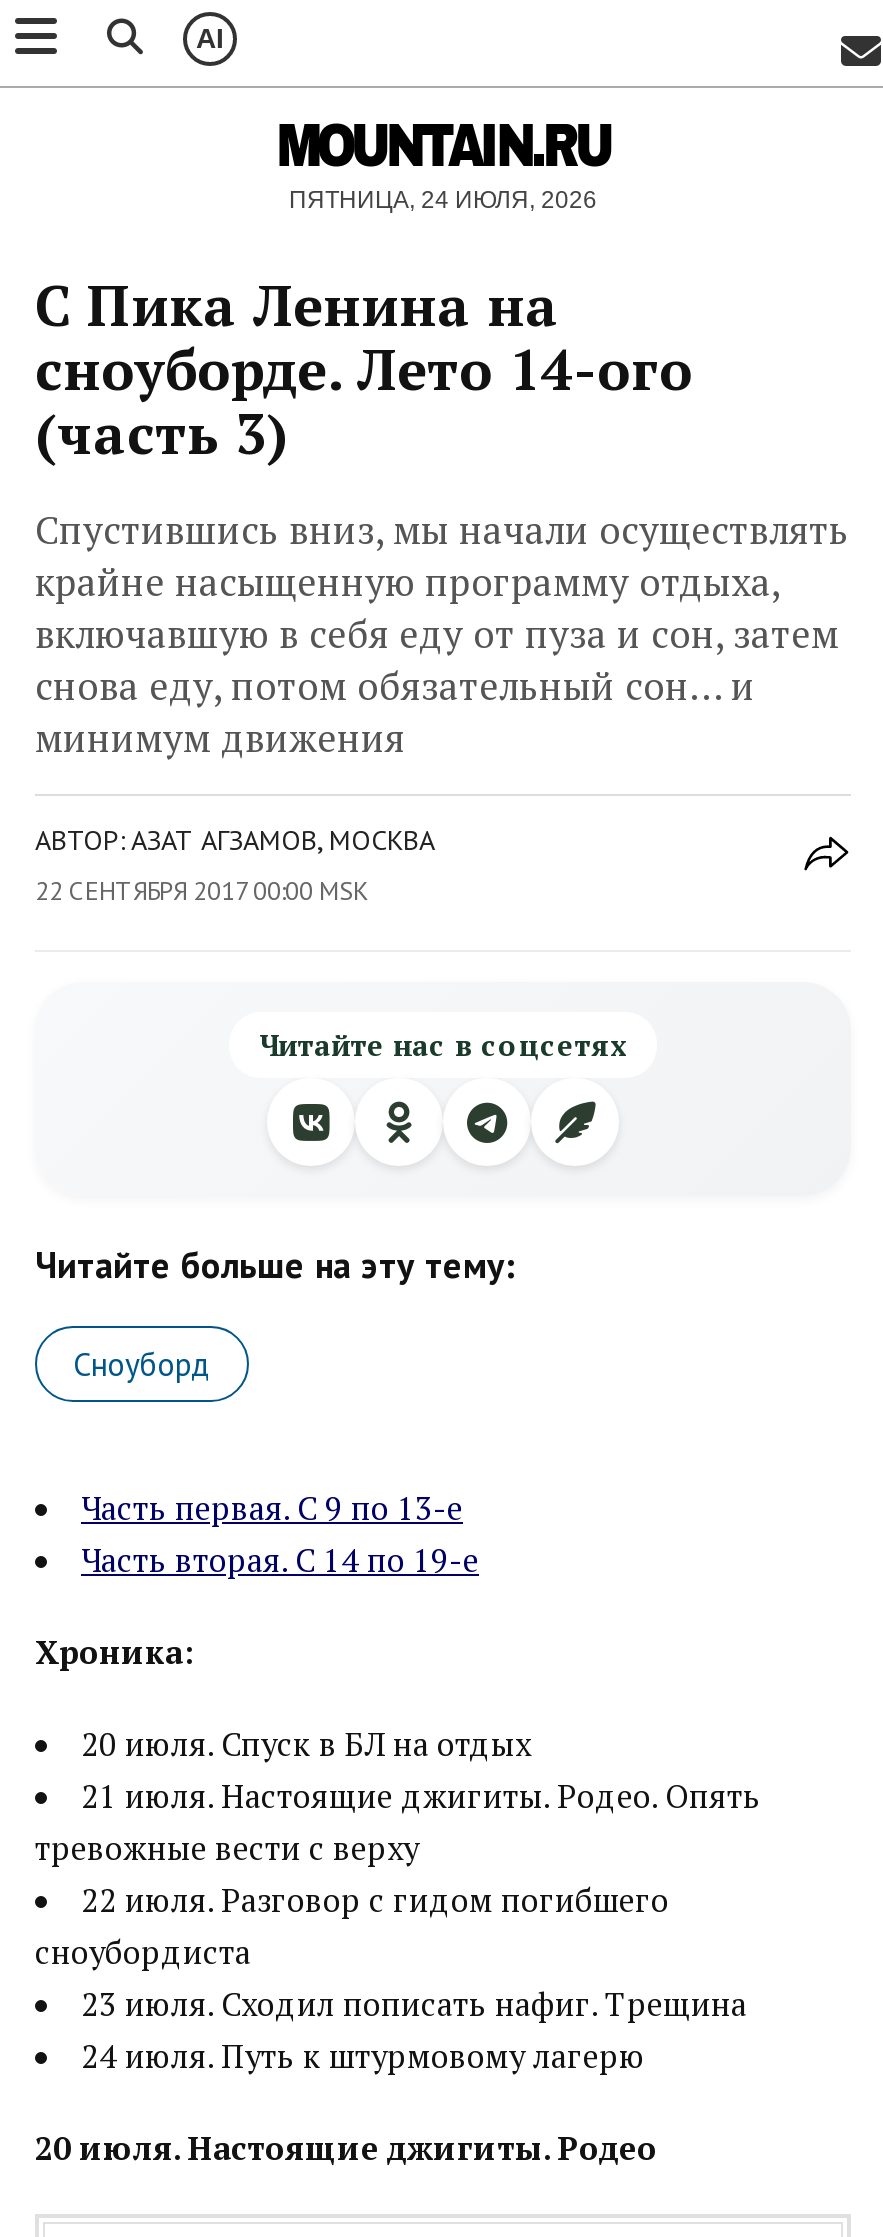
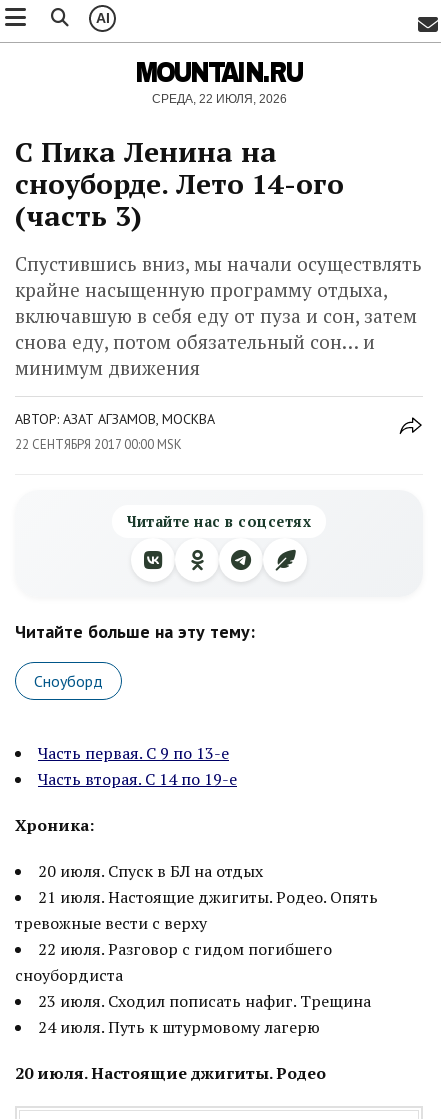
- ПЯТНИЦА, 24 ИЮЛЯ, 2026
+ СРЕДА, 22 ИЮЛЯ, 2026
